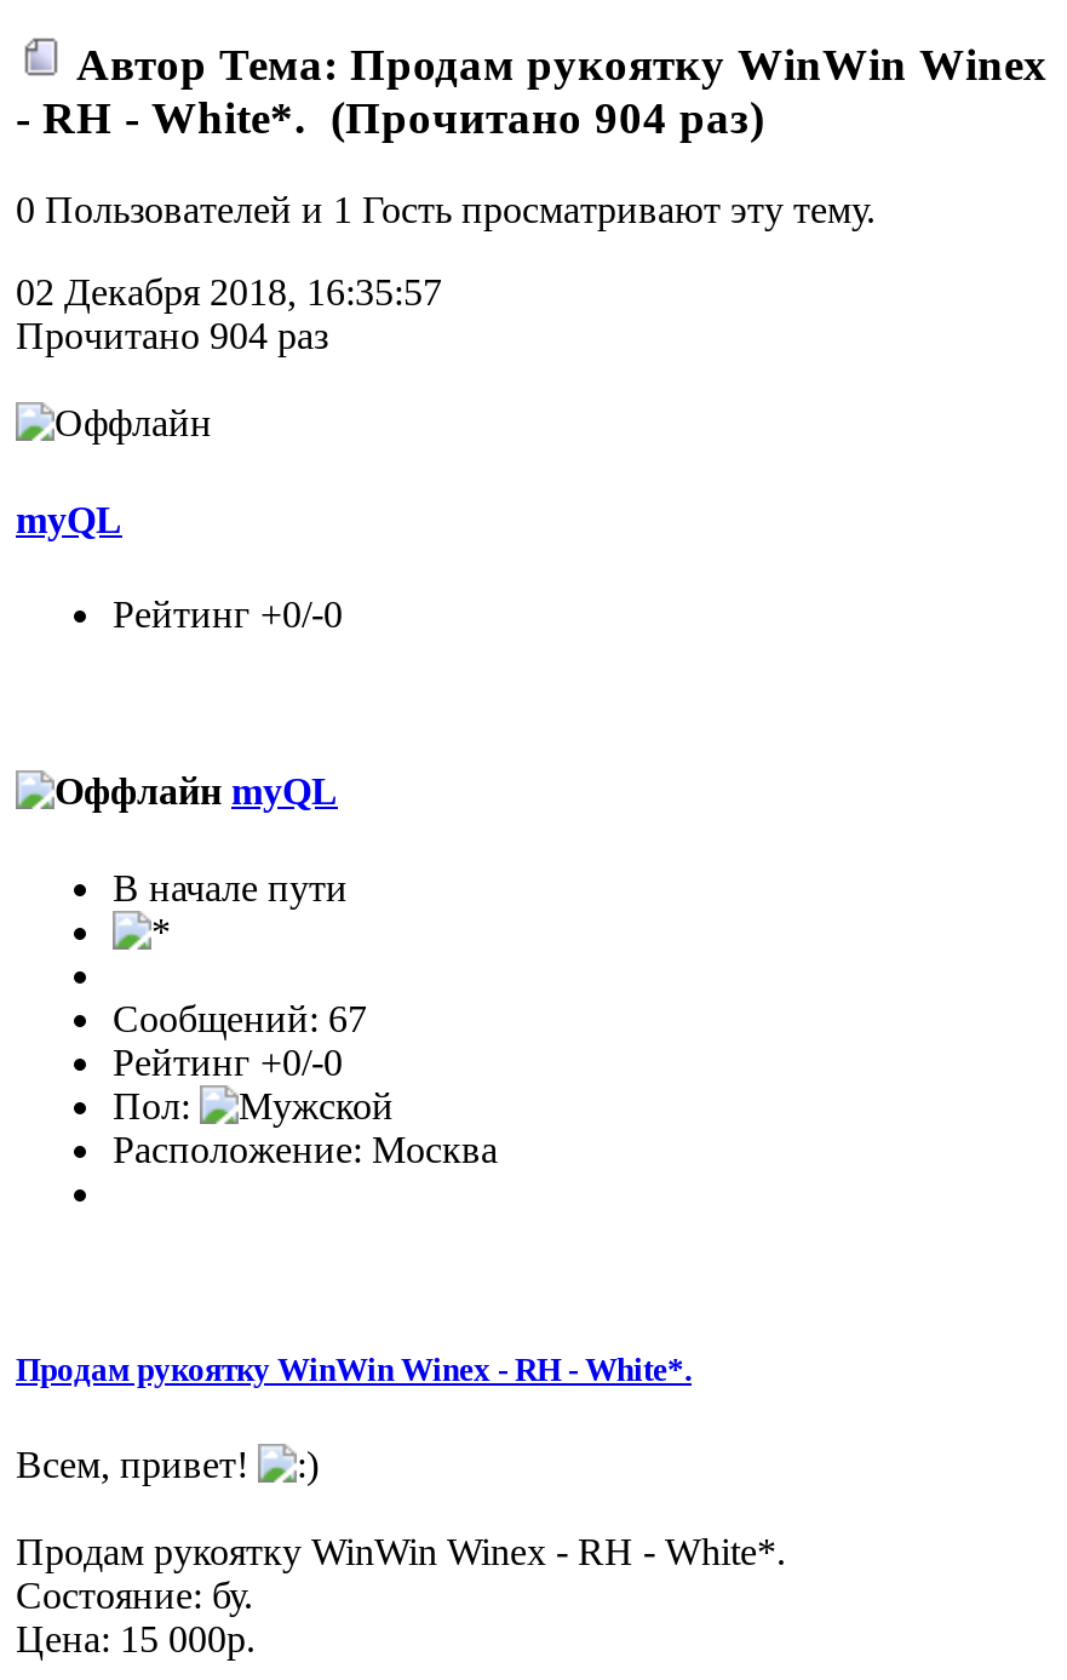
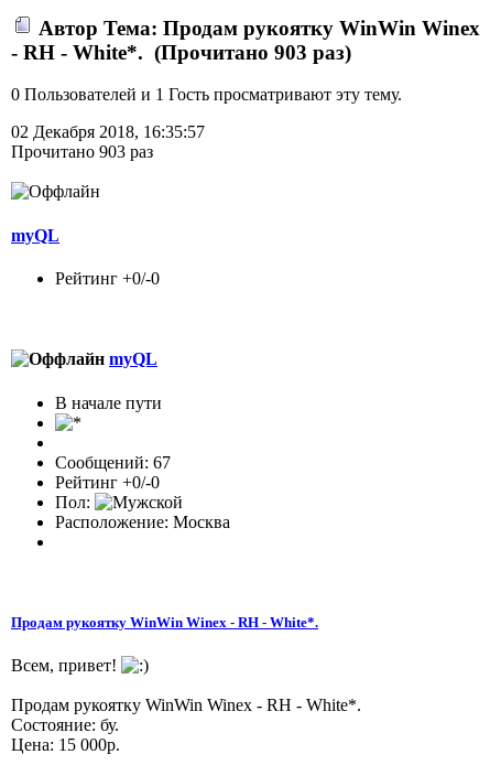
- - RH - White*. (Прочитано 904 раз)
+ - RH - White*. (Прочитано 903 раз)

- Прочитано 904 раз
+ Прочитано 903 раз
